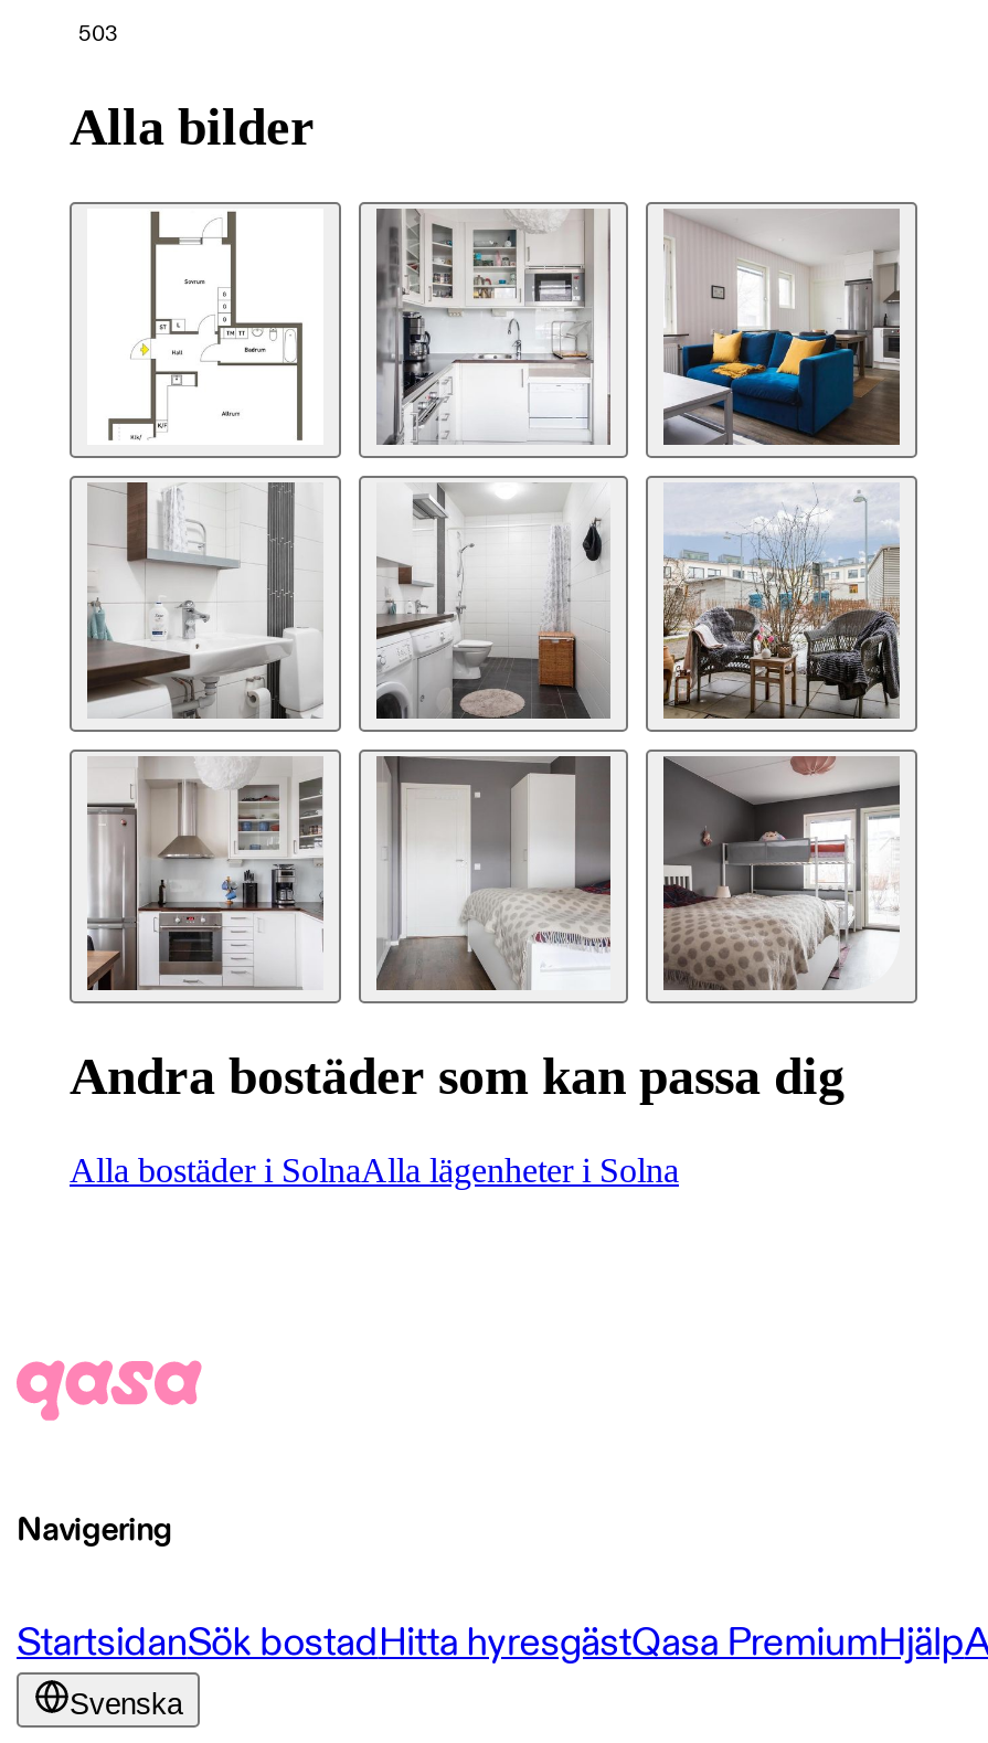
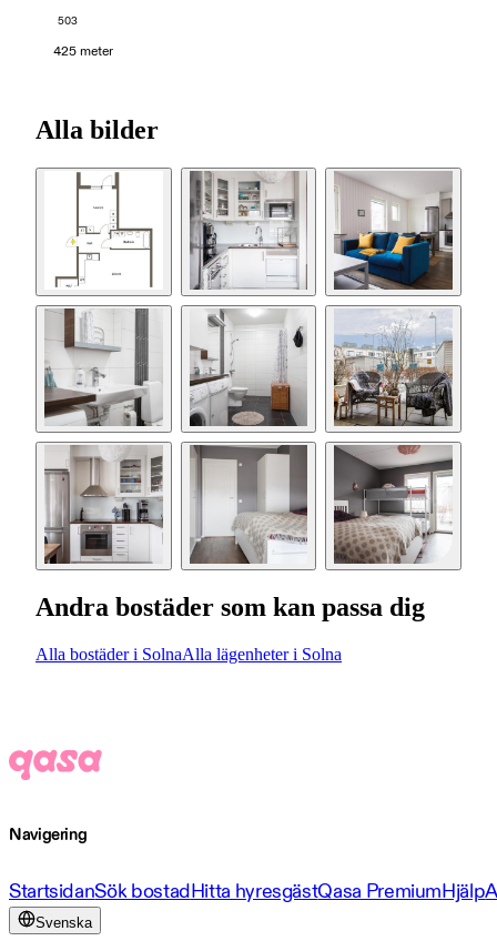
+ 425 meter
